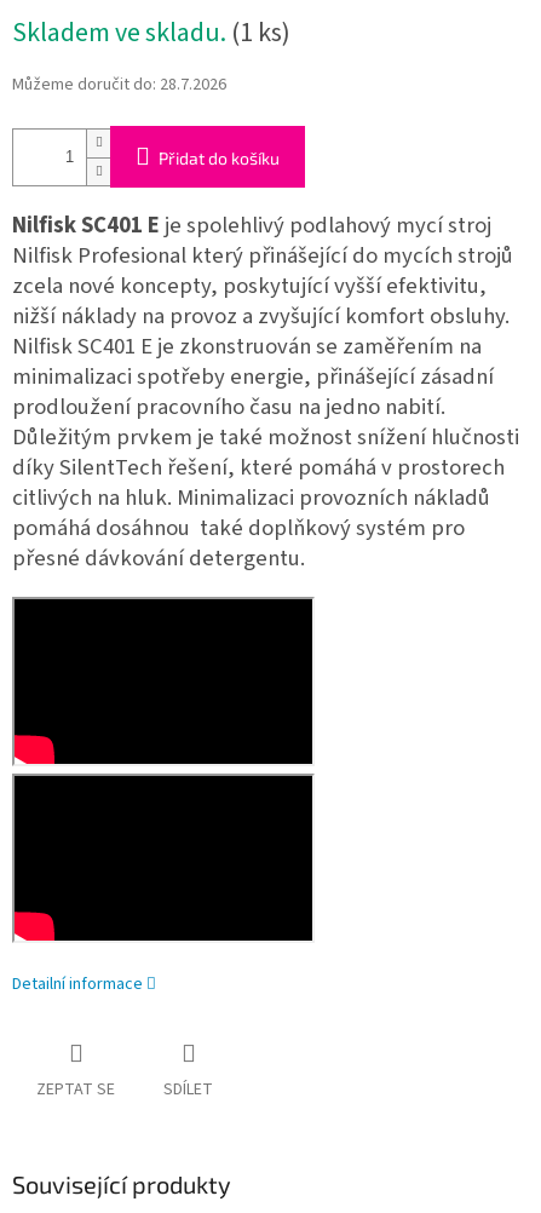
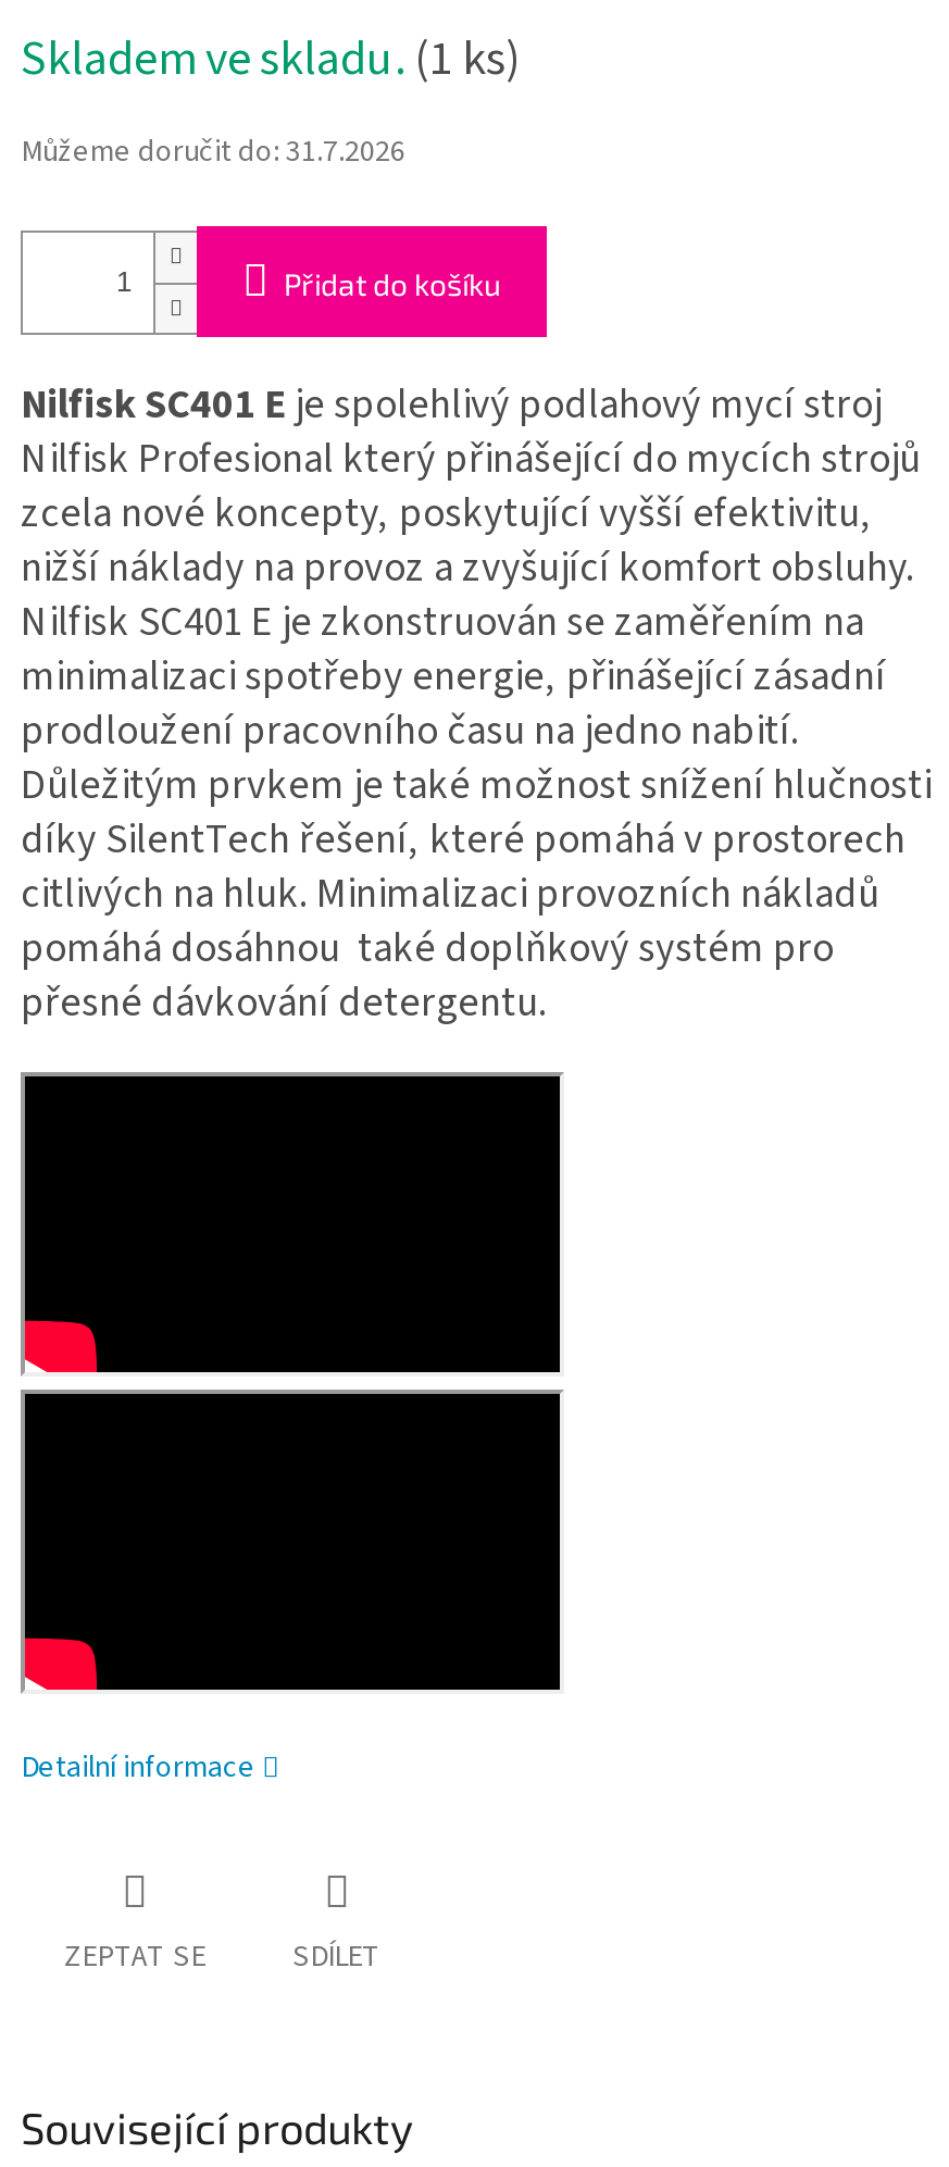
- Můžeme doručit do: 28.7.2026
+ Můžeme doručit do: 31.7.2026
